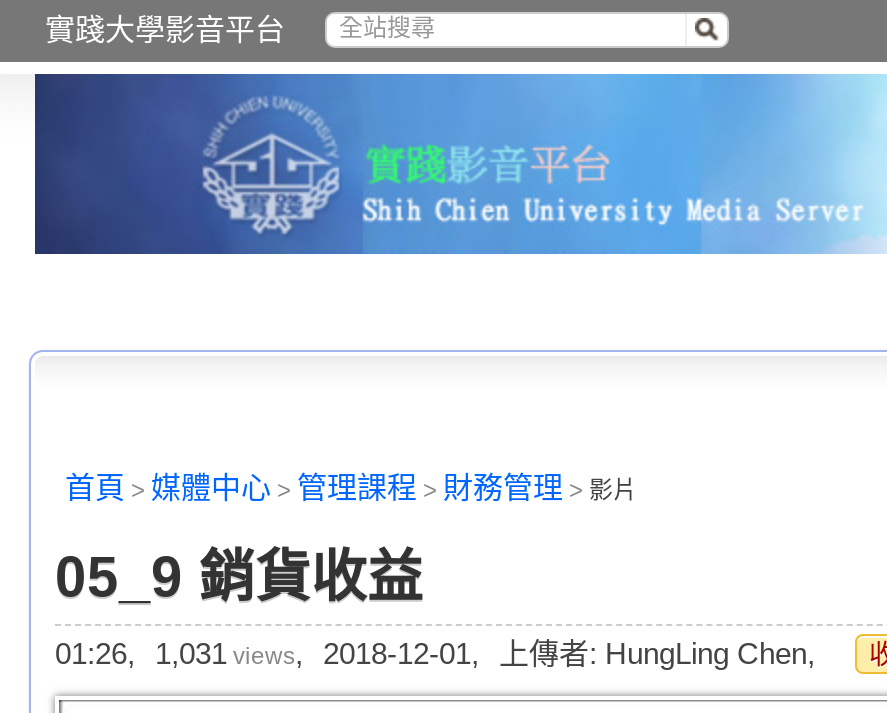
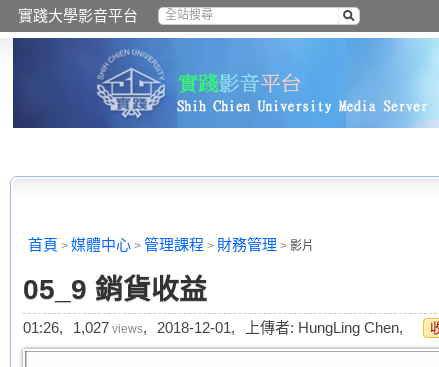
- 01:26, 1,031 views, 2018-12-01, 上傳者: HungLing Chen,
+ 01:26, 1,027 views, 2018-12-01, 上傳者: HungLing Chen,
